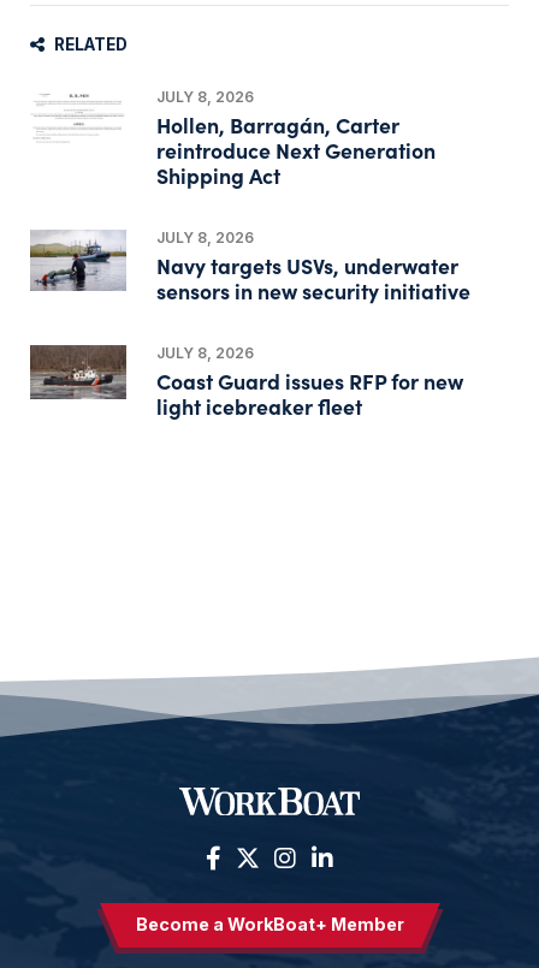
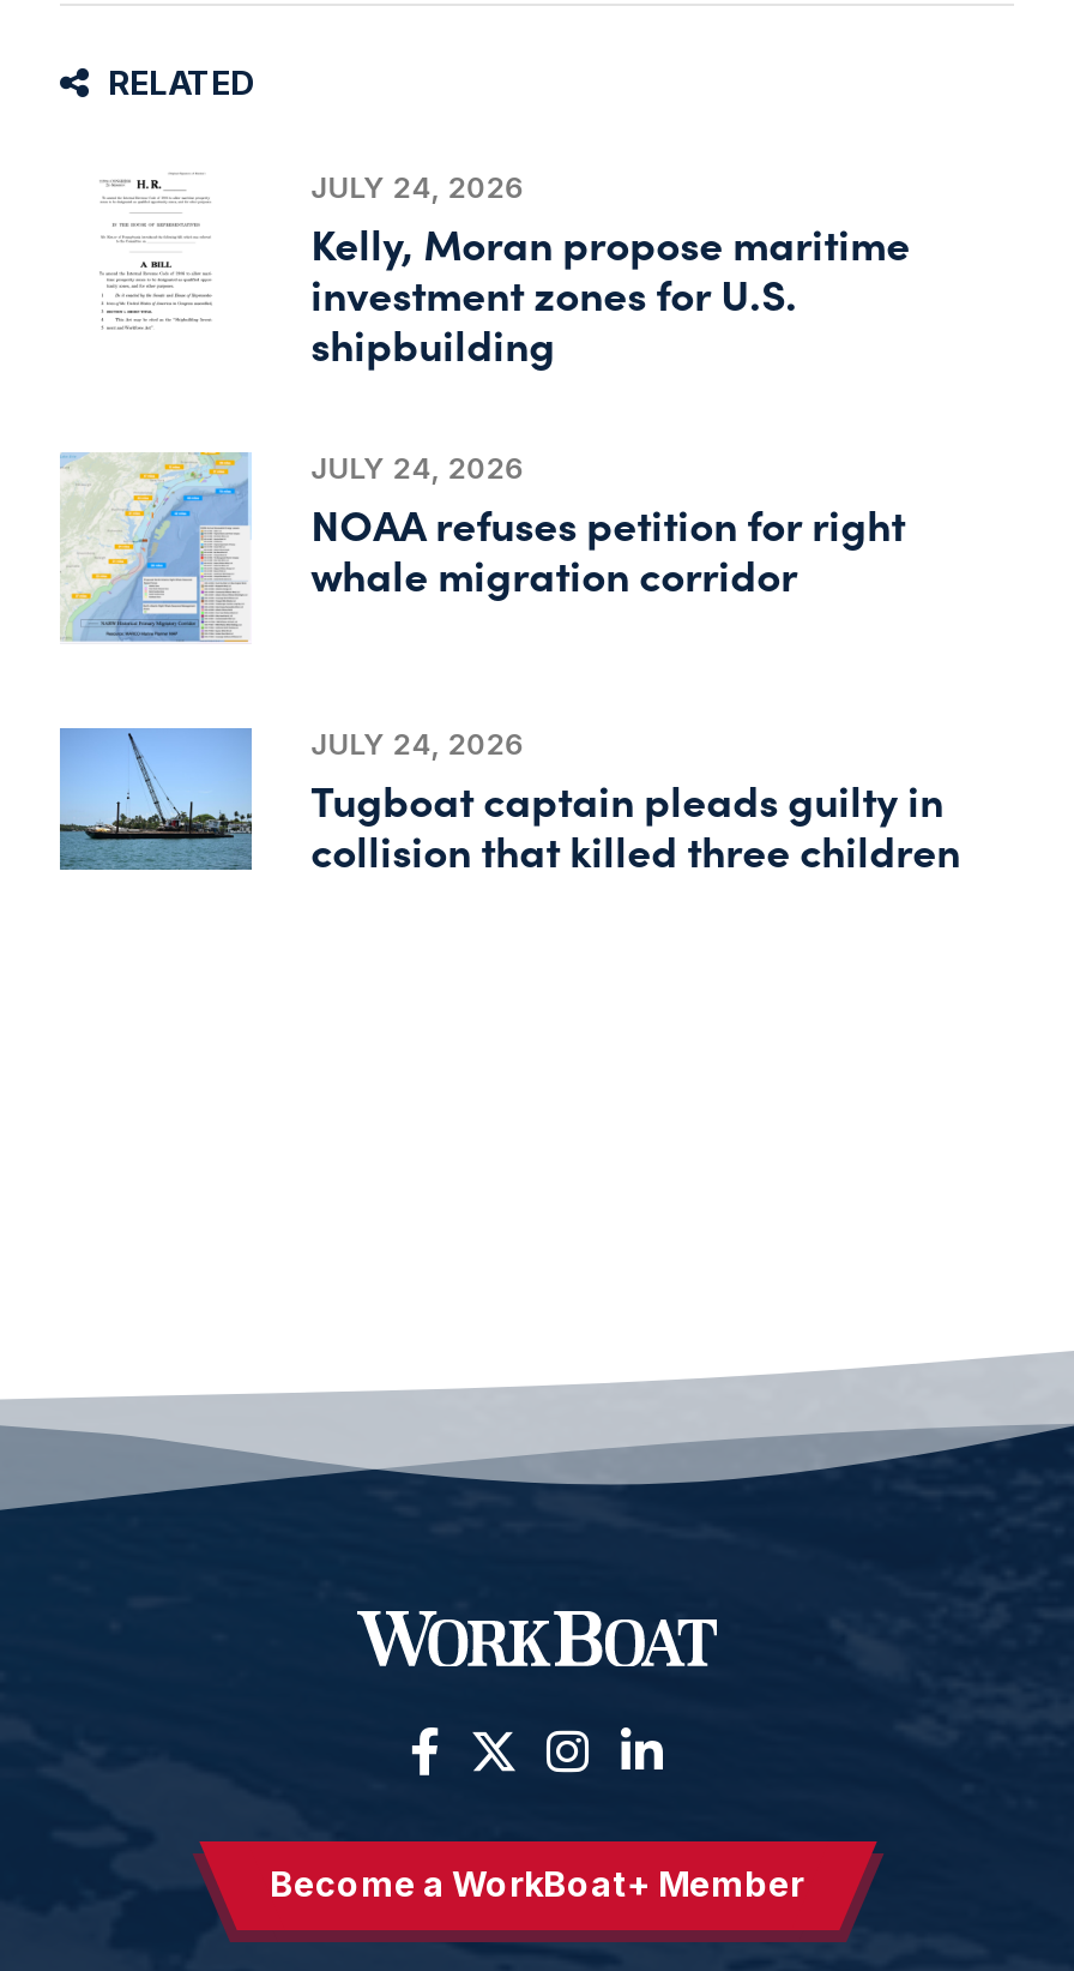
- JULY 8, 2026
- Hollen, Barragán, Carter
- reintroduce Next Generation
- Shipping Act
+ JULY 24, 2026
+ Kelly, Moran propose maritime
+ investment zones for U.S.
+ shipbuilding

- [image]
- JULY 8, 2026
- Navy targets USVs, underwater
- sensors in new security initiative
+ [image]
+ JULY 24, 2026
+ NOAA refuses petition for right
+ whale migration corridor

- [image]
- JULY 8, 2026
- Coast Guard issues RFP for new
- light icebreaker fleet
+ [image]
+ JULY 24, 2026
+ Tugboat captain pleads guilty in
+ collision that killed three children
